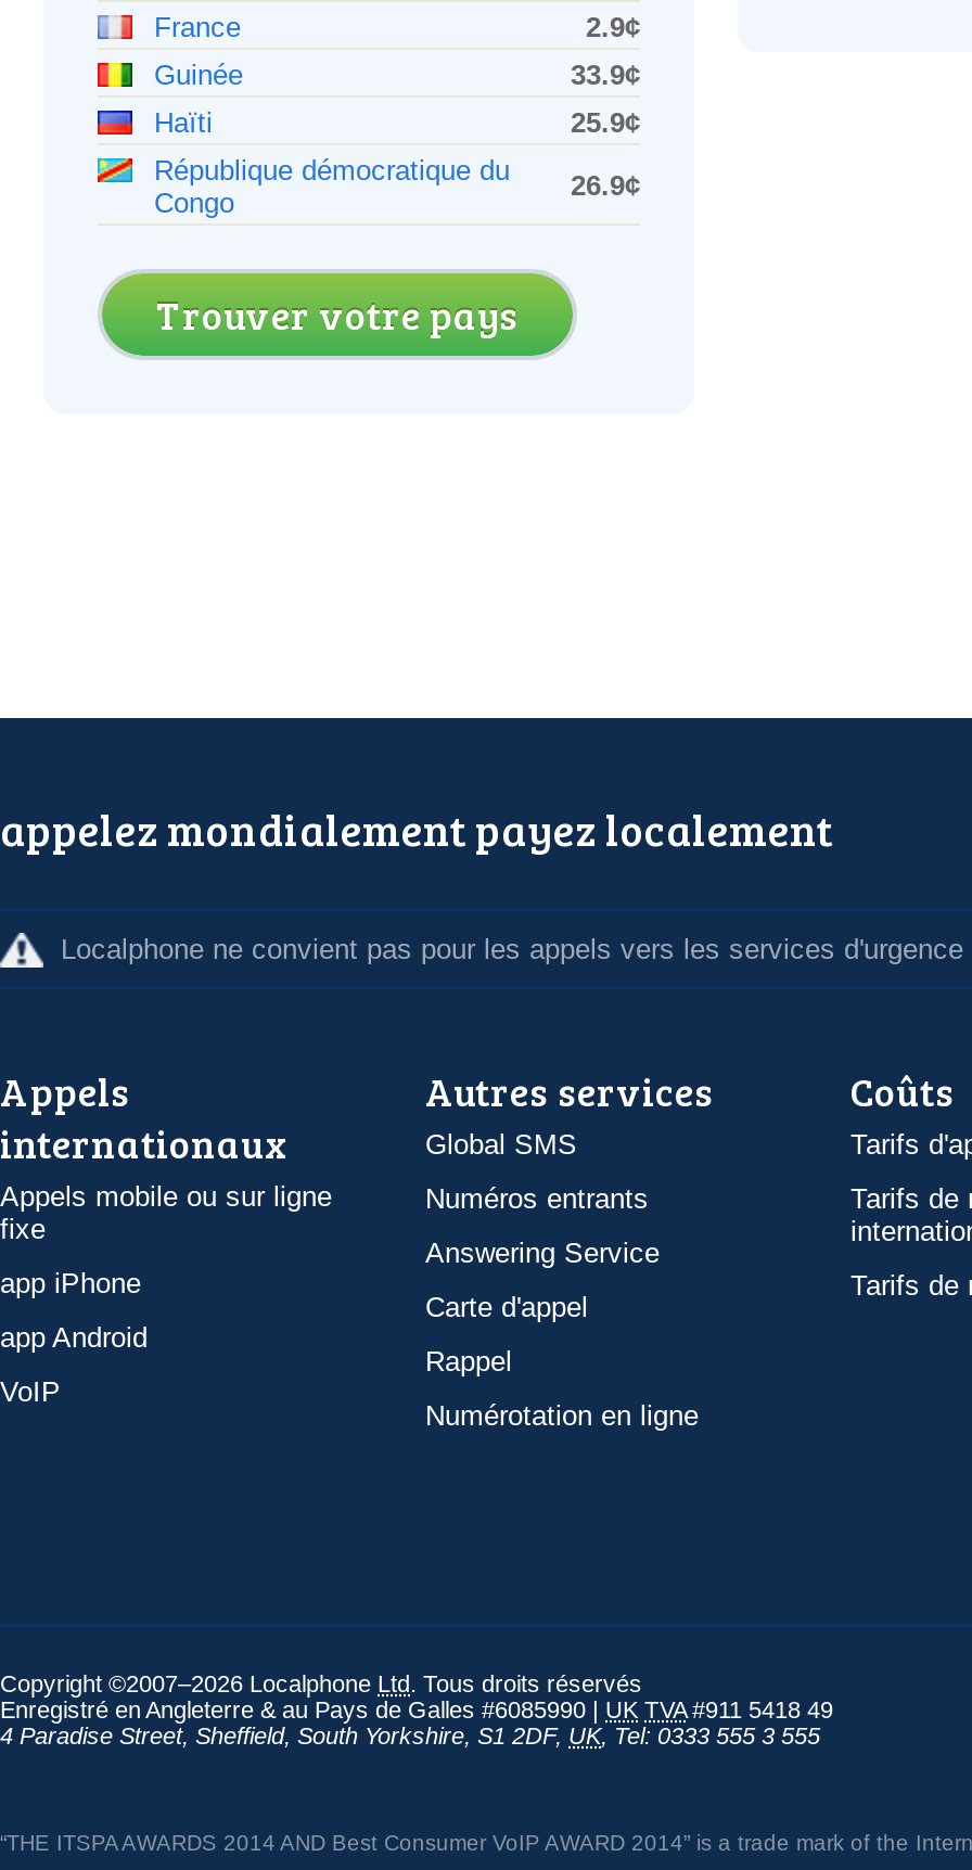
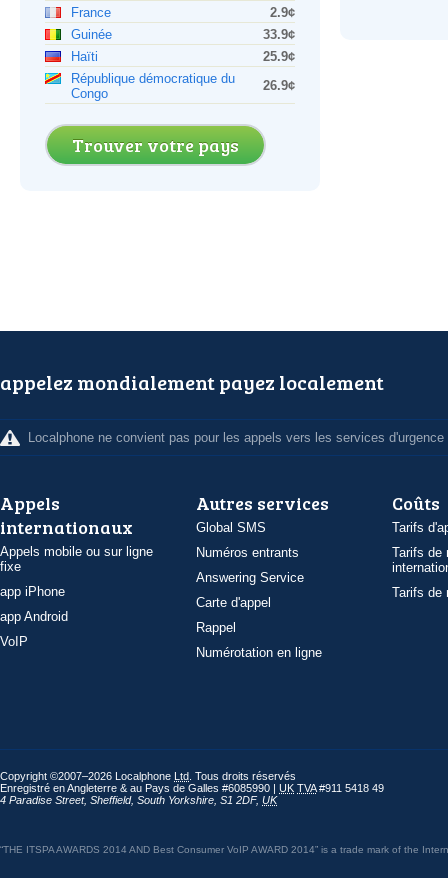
- 4 Paradise Street, Sheffield, South Yorkshire, S1 2DF, UK,Tel: 0333 555 3 555
+ 4 Paradise Street, Sheffield, South Yorkshire, S1 2DF, UK
